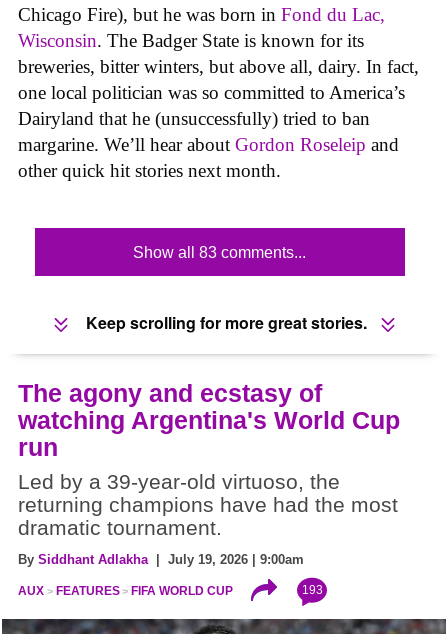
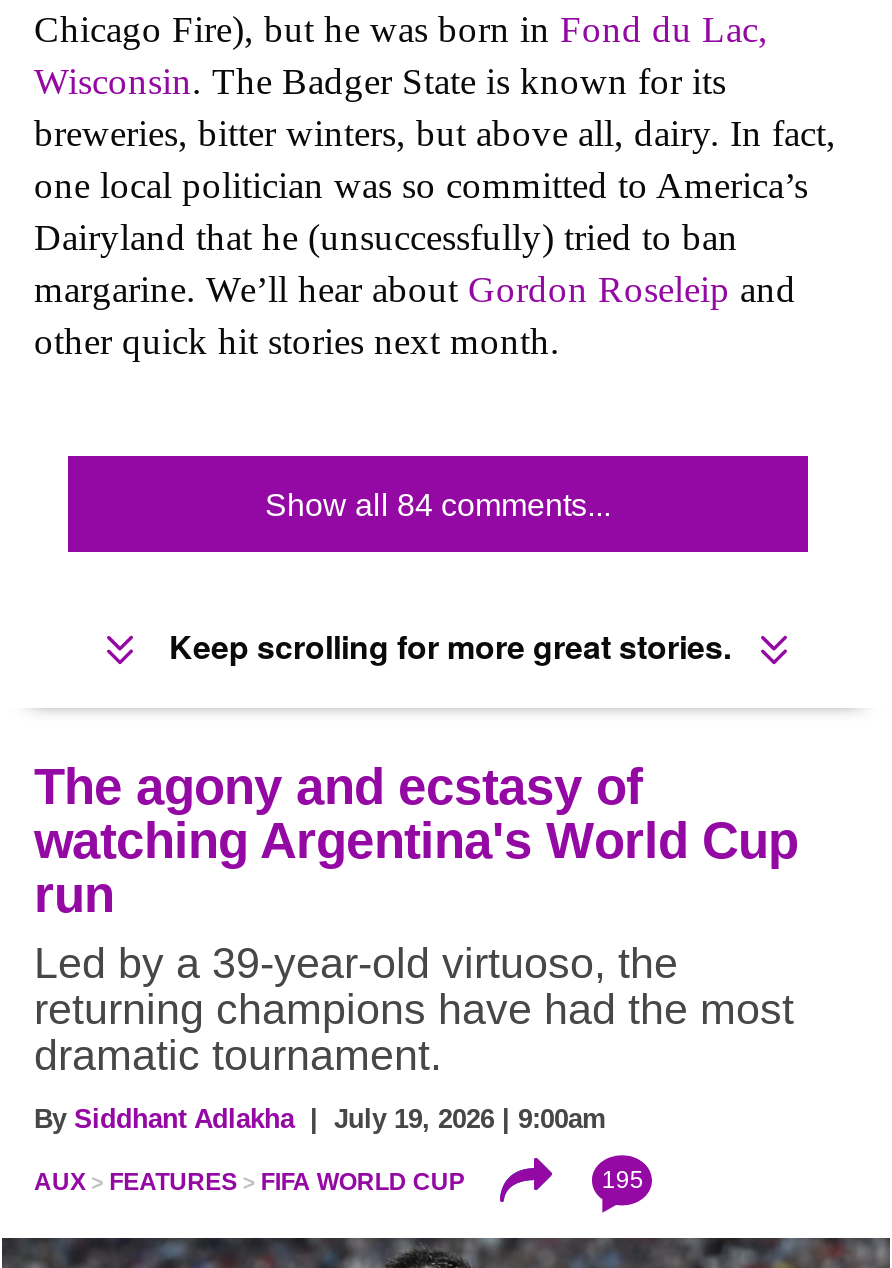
- Show all 83 comments...
+ Show all 84 comments...

- 193
+ 195
